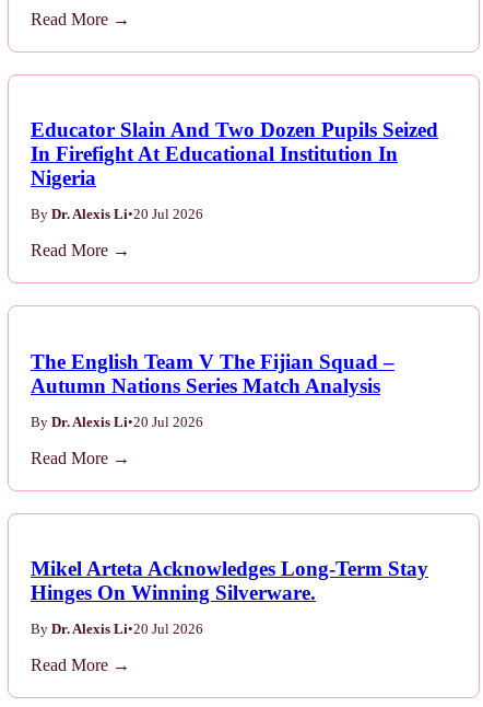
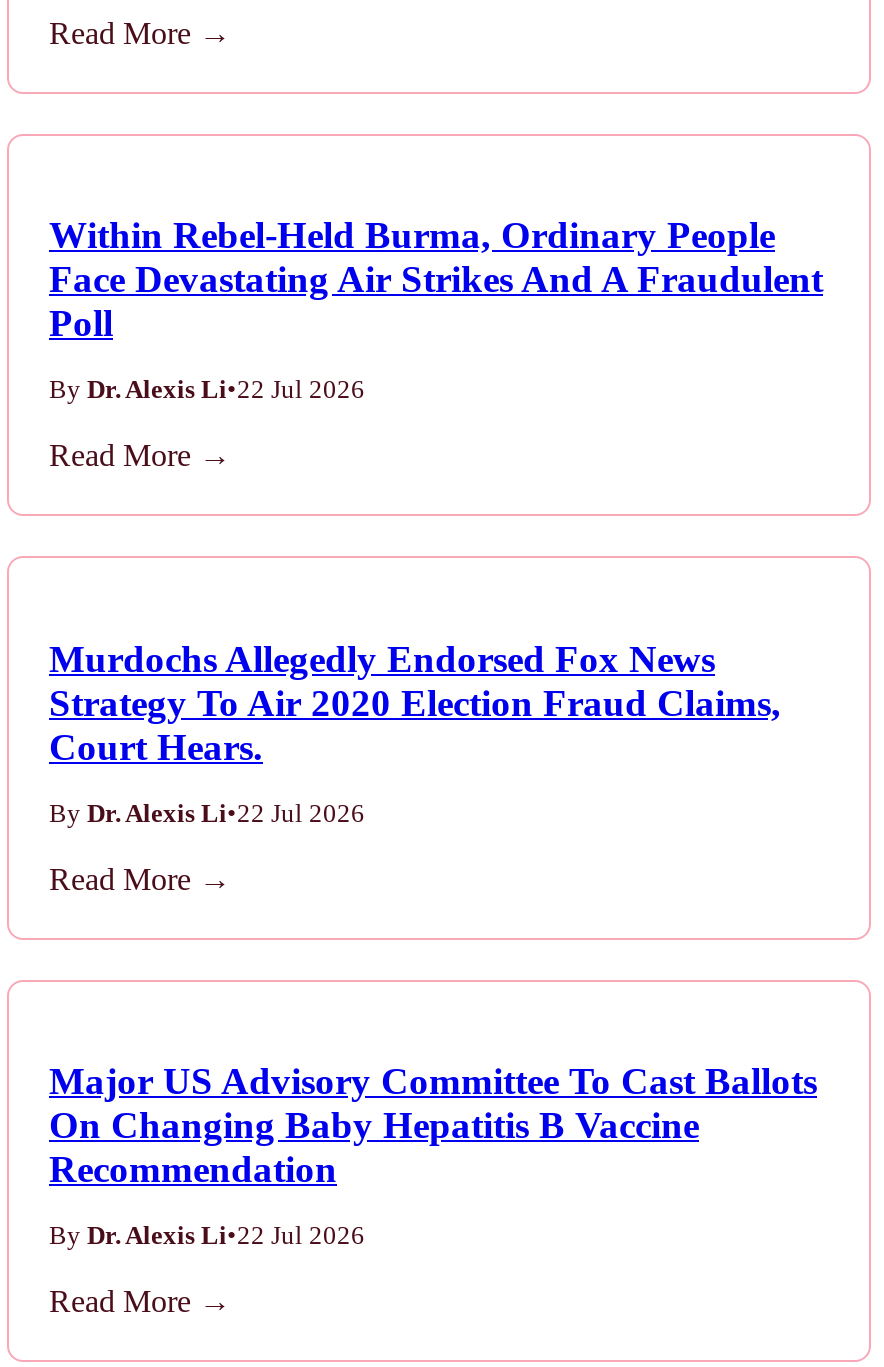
- Educator Slain And Two Dozen Pupils Seized
- In Firefight At Educational Institution In
- Nigeria
+ Within Rebel-Held Burma, Ordinary People
+ Face Devastating Air Strikes And A Fraudulent
+ Poll

- By Dr. Alexis Li•20 Jul 2026
+ By Dr. Alexis Li•22 Jul 2026

- The English Team V The Fijian Squad –
- Autumn Nations Series Match Analysis
+ Murdochs Allegedly Endorsed Fox News
+ Strategy To Air 2020 Election Fraud Claims,
+ Court Hears.

- By Dr. Alexis Li•20 Jul 2026
+ By Dr. Alexis Li•22 Jul 2026

- Mikel Arteta Acknowledges Long-Term Stay
- Hinges On Winning Silverware.
+ Major US Advisory Committee To Cast Ballots
+ On Changing Baby Hepatitis B Vaccine
+ Recommendation

- By Dr. Alexis Li•20 Jul 2026
+ By Dr. Alexis Li•22 Jul 2026
